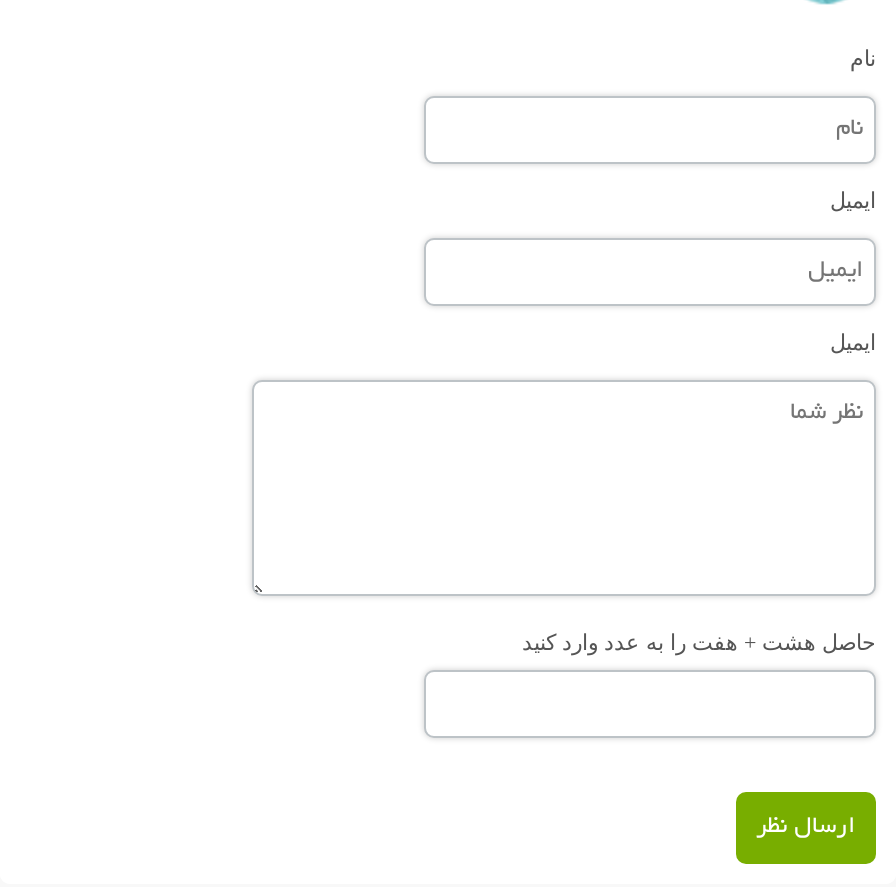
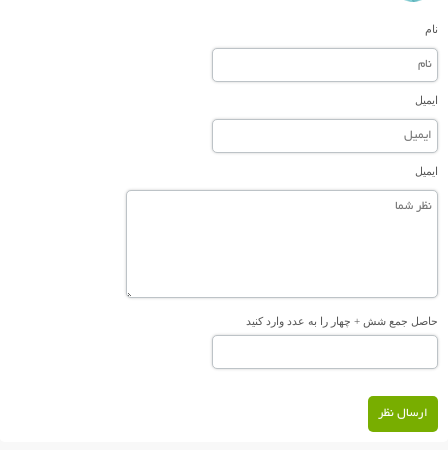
- حاصل هشت + هفت را به عدد وارد کنید
+ حاصل جمع شش + چهار را به عدد وارد کنید
